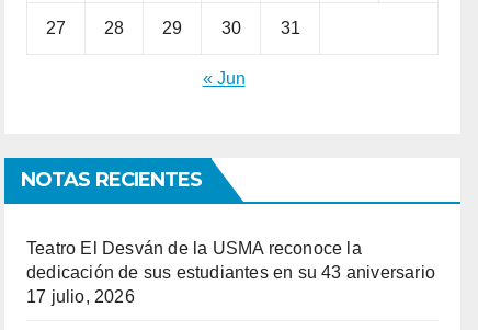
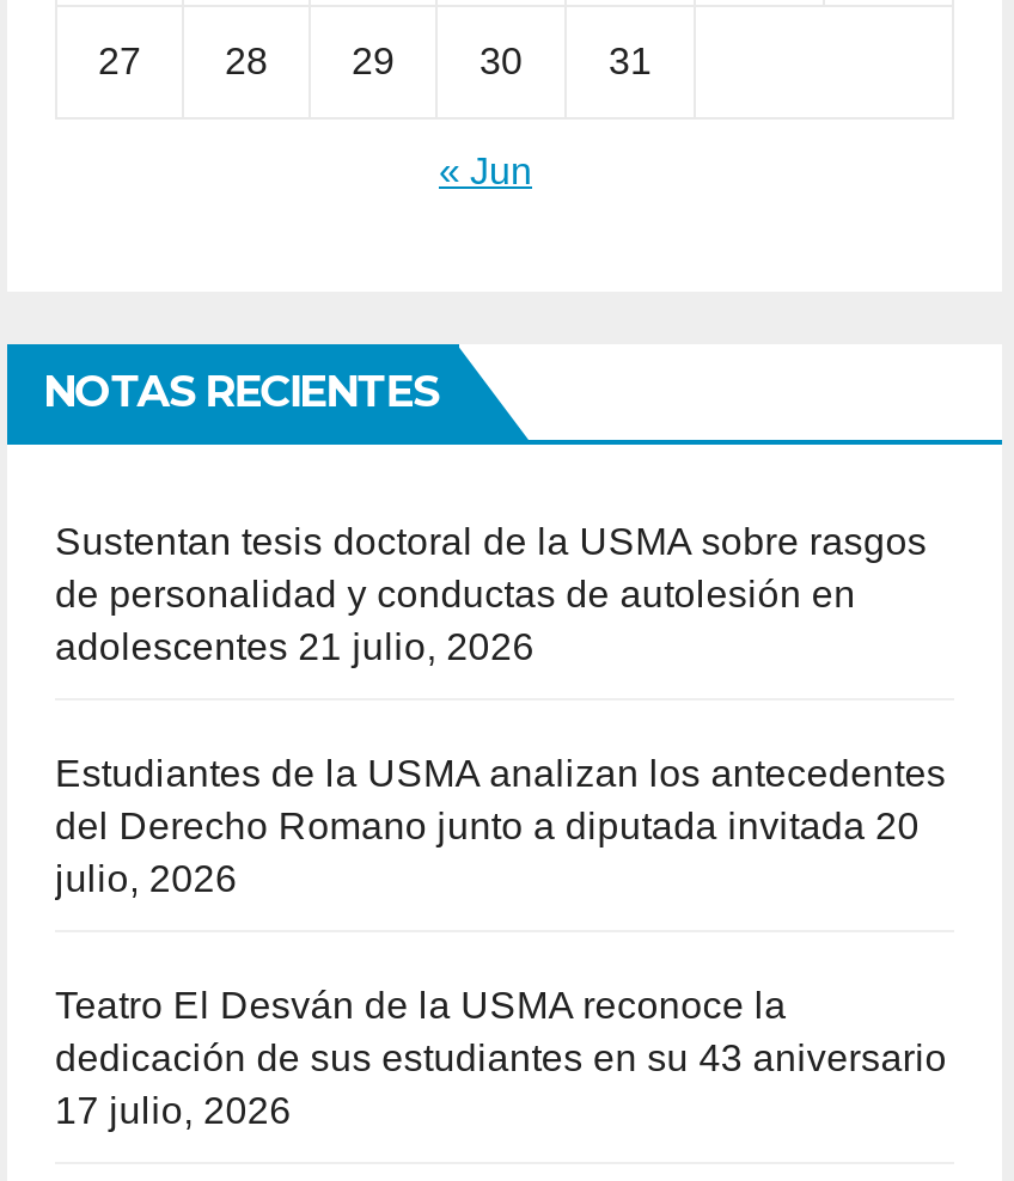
+ Sustentan tesis doctoral de la USMA sobre rasgos
+ de personalidad y conductas de autolesión en
+ adolescentes 21 julio, 2026
+ Estudiantes de la USMA analizan los antecedentes
+ del Derecho Romano junto a diputada invitada 20
+ julio, 2026
